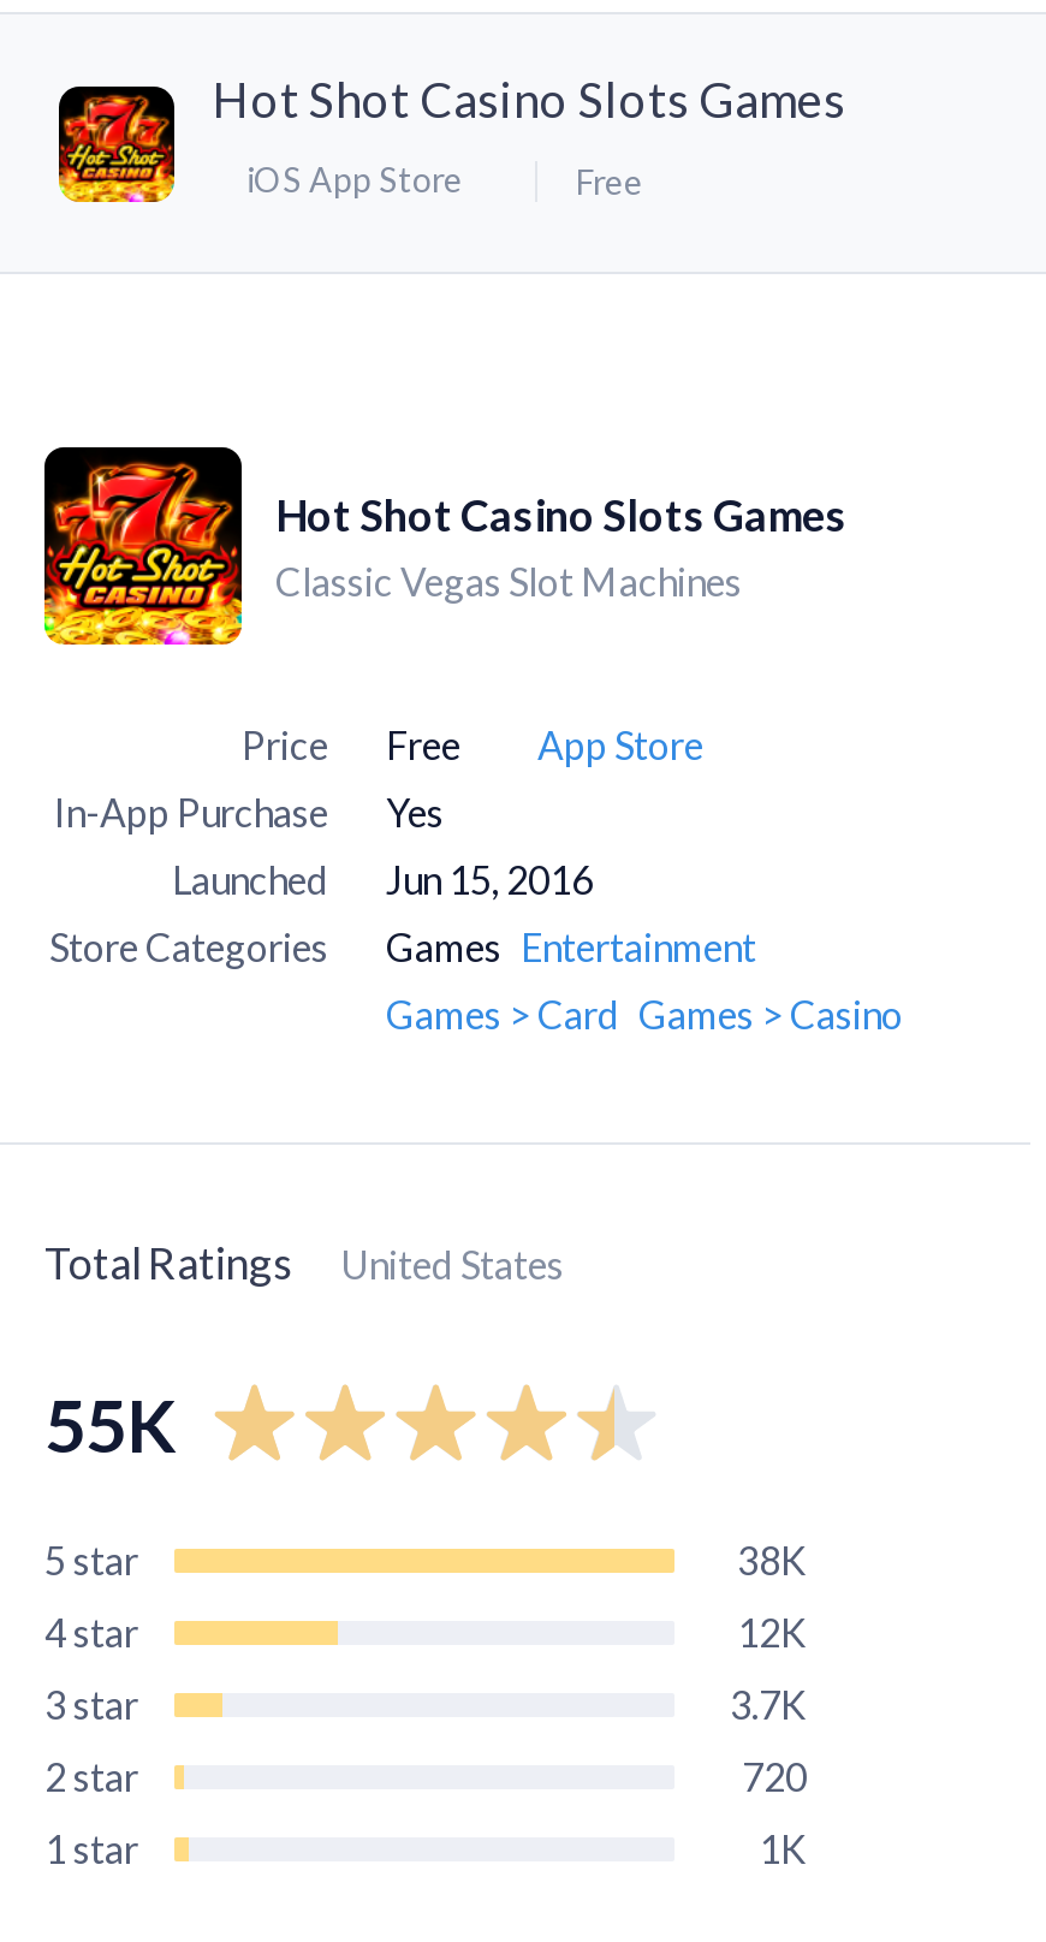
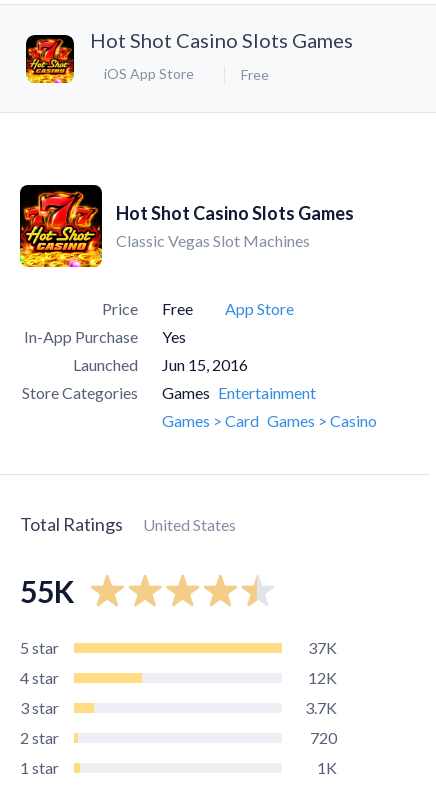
- 38K
+ 37K
